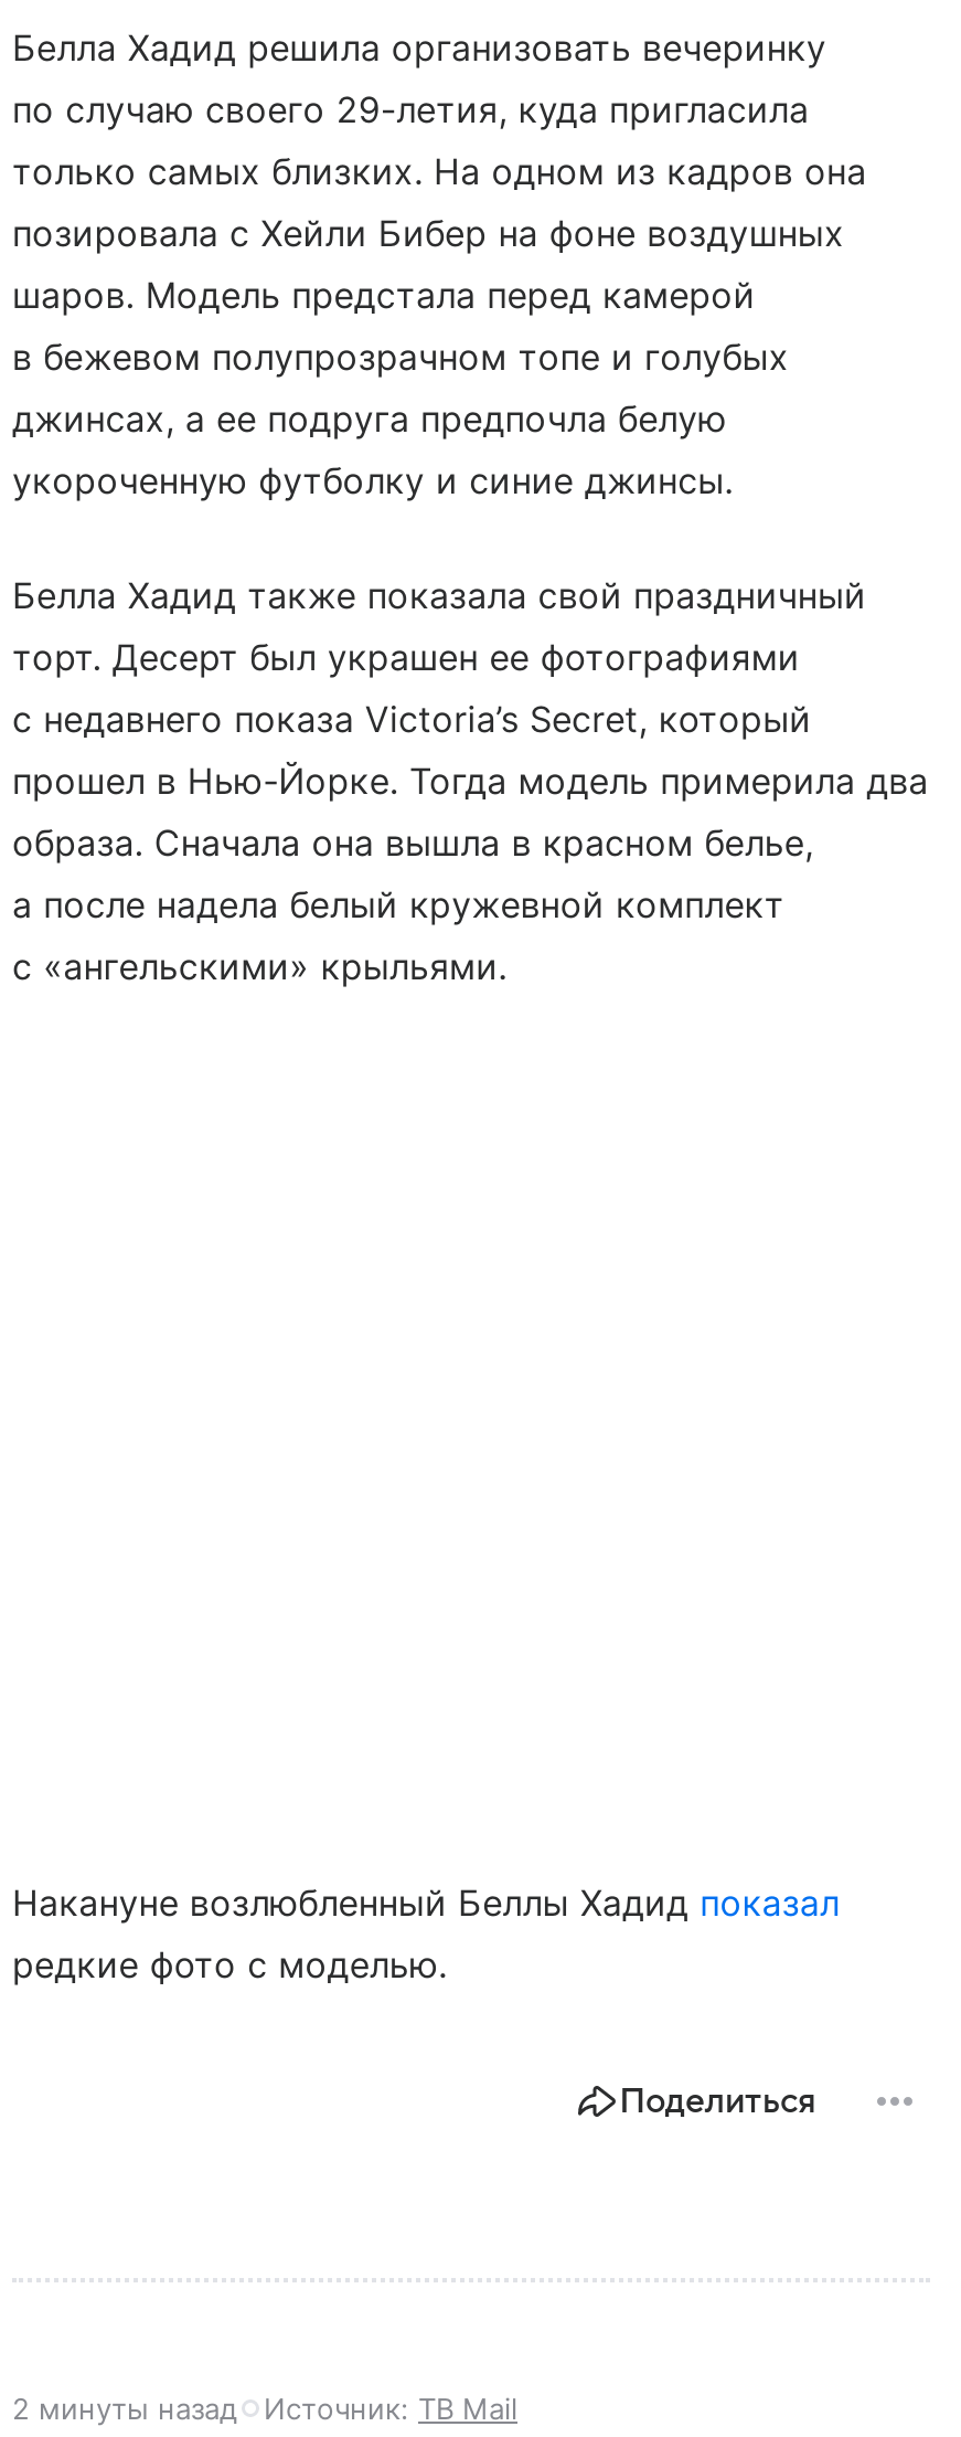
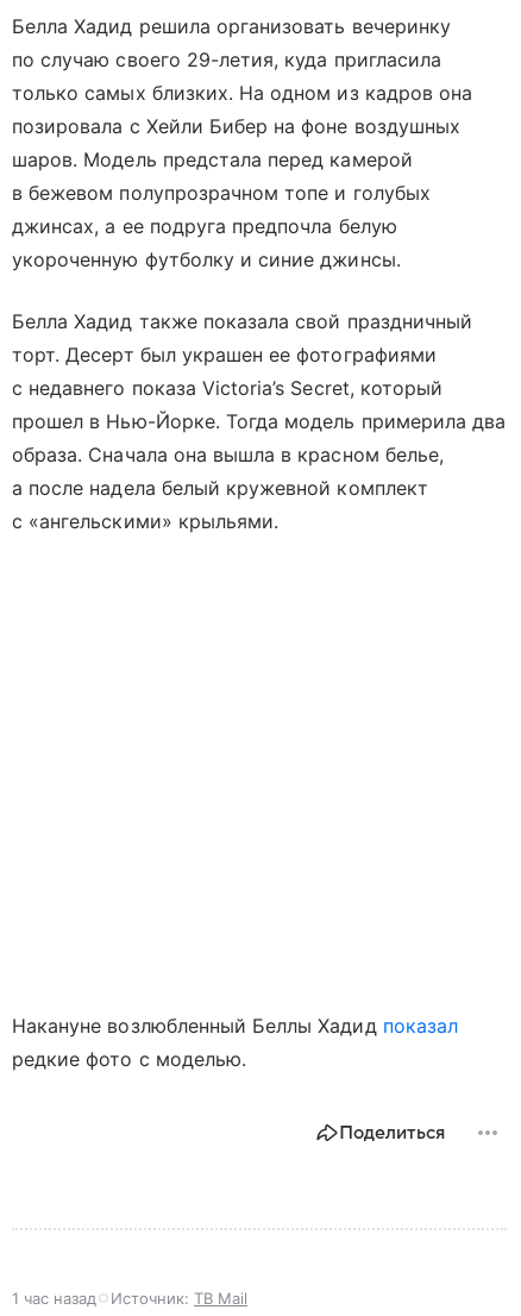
- 2 минуты назад Источник: ТВ Mail
+ 1 час назад Источник: ТВ Mail
